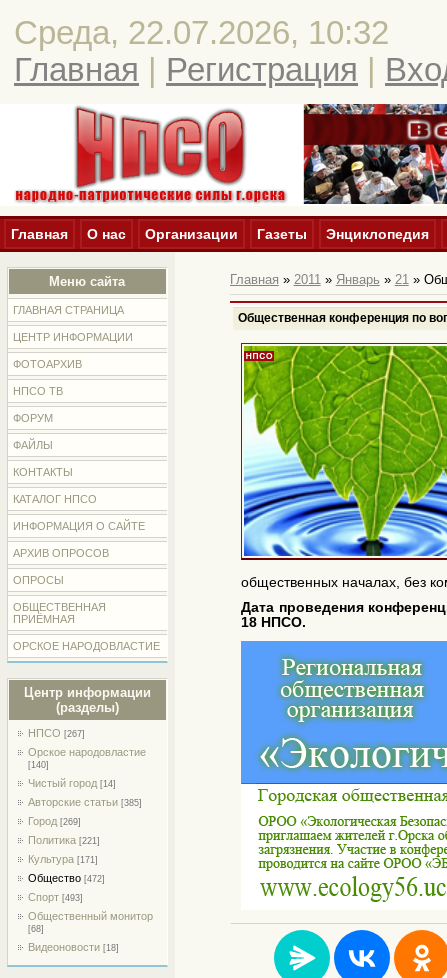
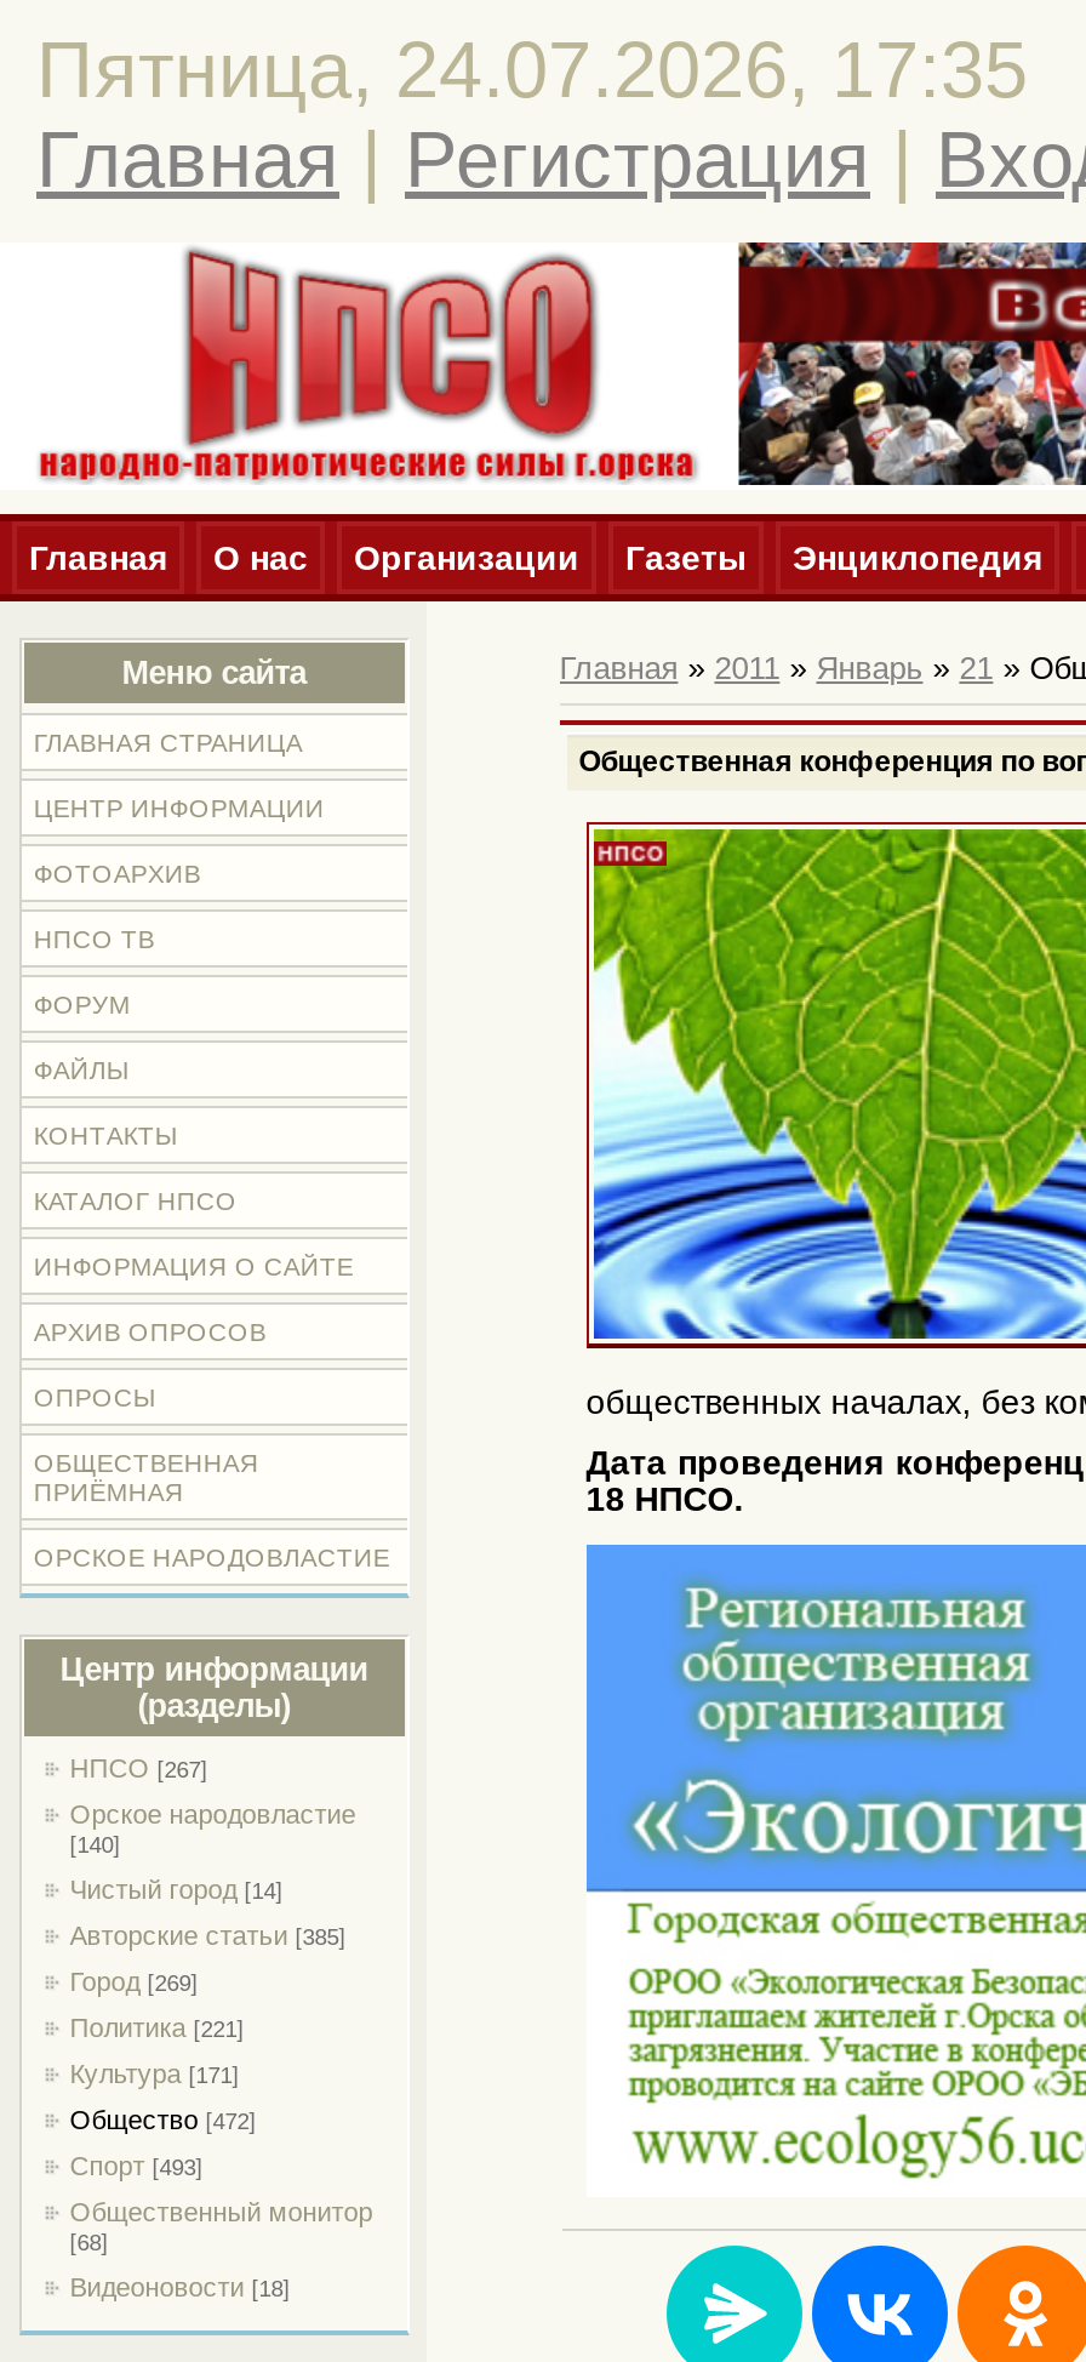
- Среда, 22.07.2026, 10:32
+ Пятница, 24.07.2026, 17:35
